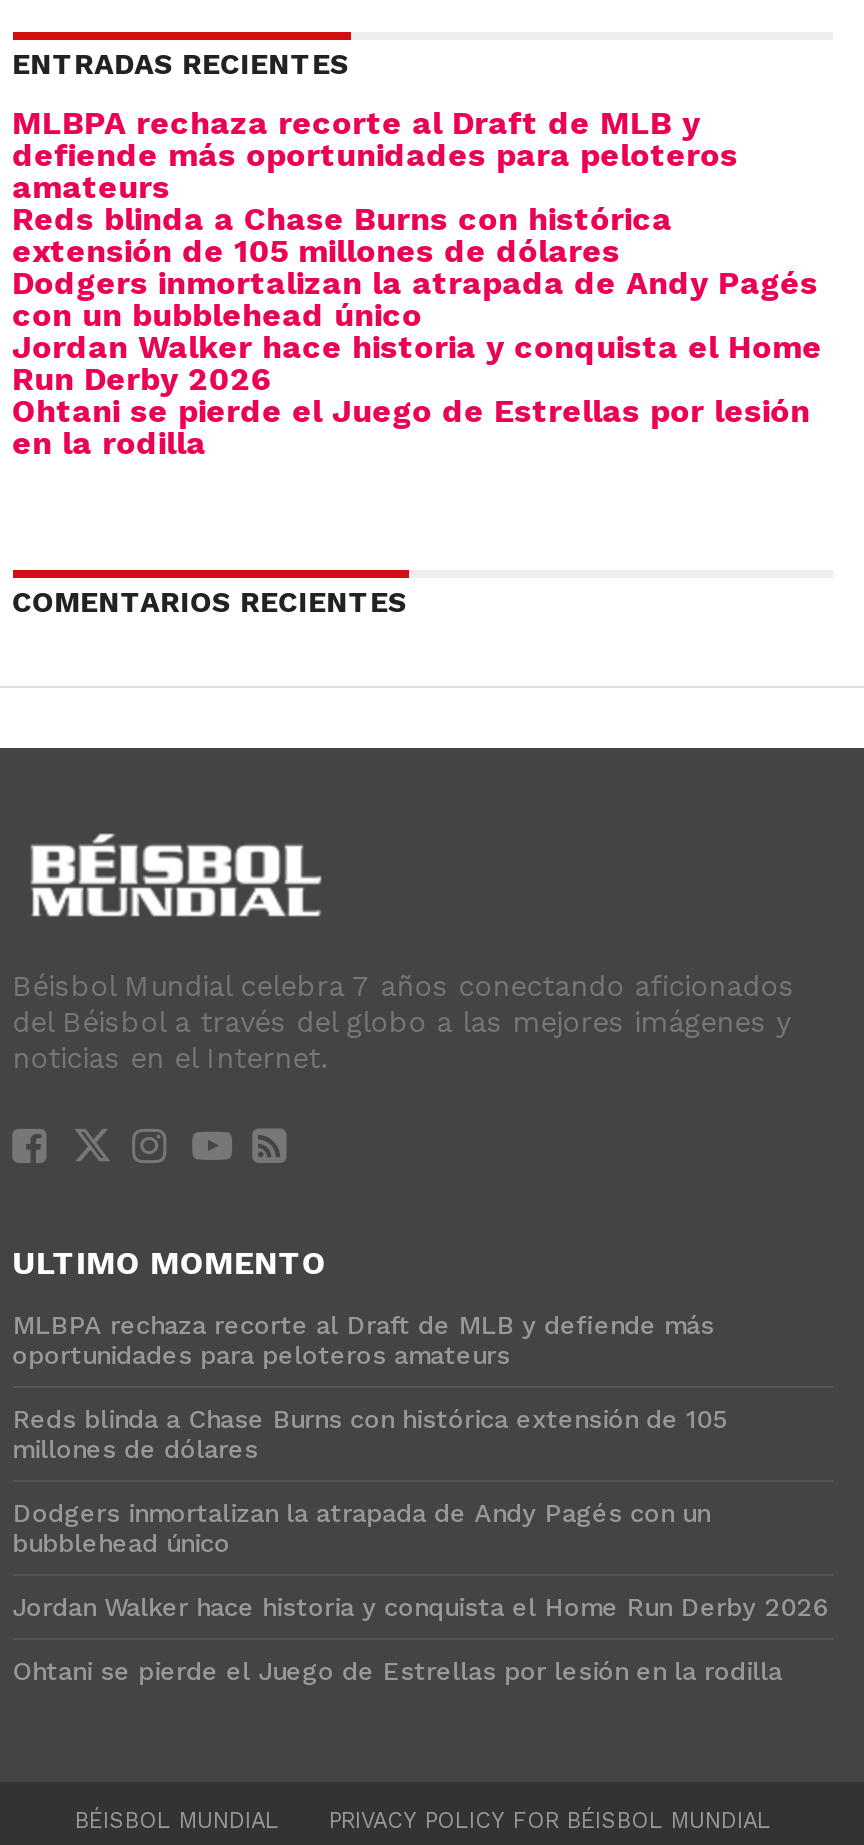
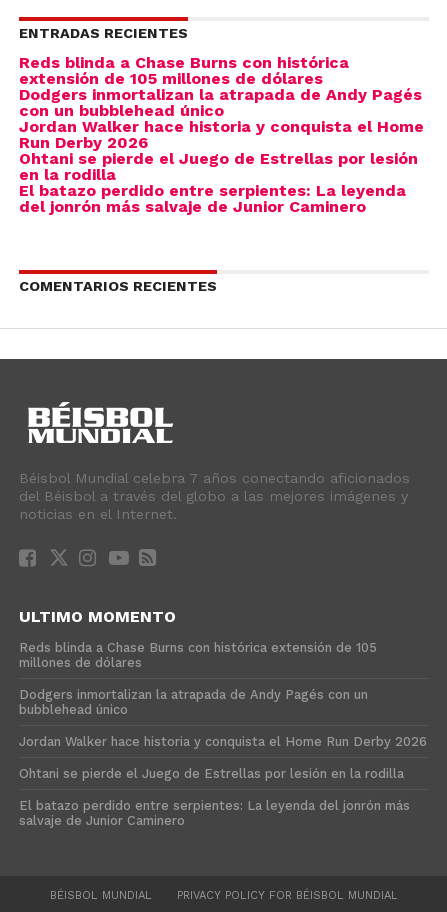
- MLBPA rechaza recorte al Draft de MLB y
- defiende más oportunidades para peloteros
- amateurs

moved up: Reds blinda a Chase Burns con histórica | extensión de 105 millones de dólares | Dodgers inmortalizan la atrapada de Andy Pagés | con un bubblehead único | Jordan Walker hace historia y conquista el Home | Run Derby 2026 | Ohtani se pierde el Juego de Estrellas por lesión | en la rodilla

+ El batazo perdido entre serpientes: La leyenda
+ del jonrón más salvaje de Junior Caminero

- MLBPA rechaza recorte al Draft de MLB y defiende más
- oportunidades para peloteros amateurs

moved up: Reds blinda a Chase Burns con histórica extensión de 105 | millones de dólares | Dodgers inmortalizan la atrapada de Andy Pagés con un | bubblehead único | Jordan Walker hace historia y conquista el Home Run Derby 2026 | Ohtani se pierde el Juego de Estrellas por lesión en la rodilla

+ El batazo perdido entre serpientes: La leyenda del jonrón más
+ salvaje de Junior Caminero
